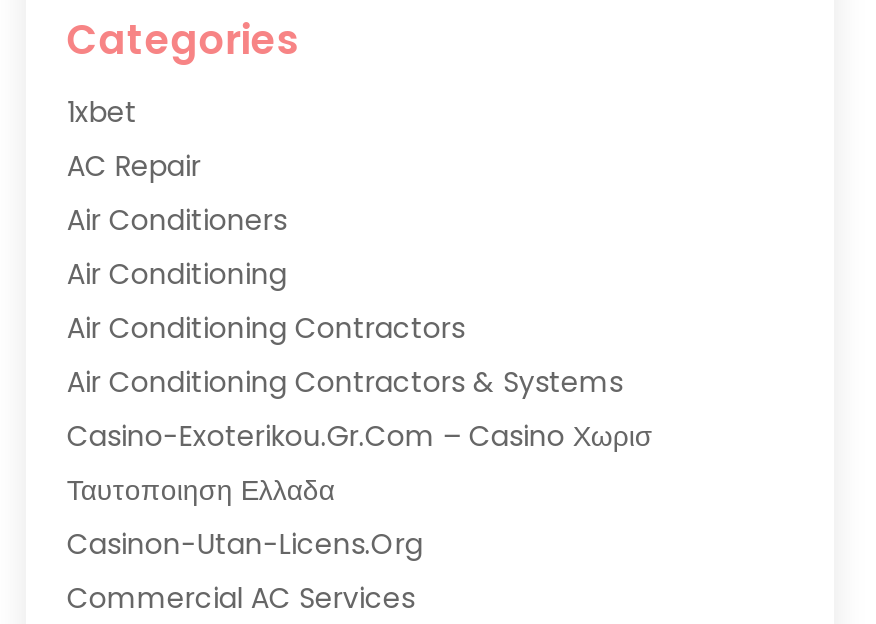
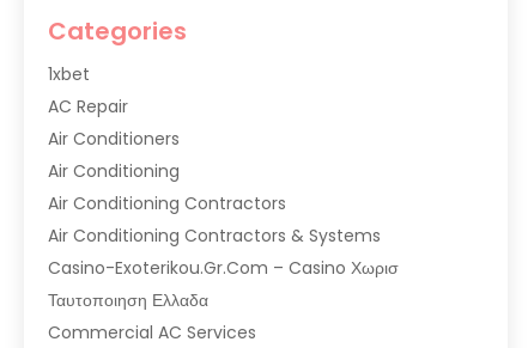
- Casinon-Utan-Licens.org
